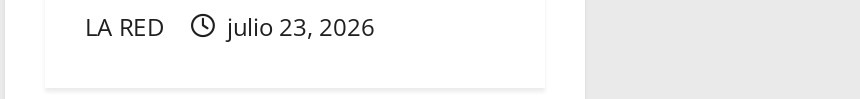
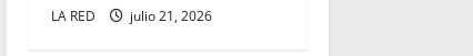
- LA RED julio 23, 2026
+ LA RED julio 21, 2026
